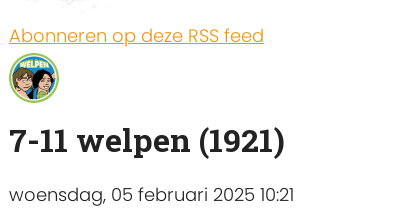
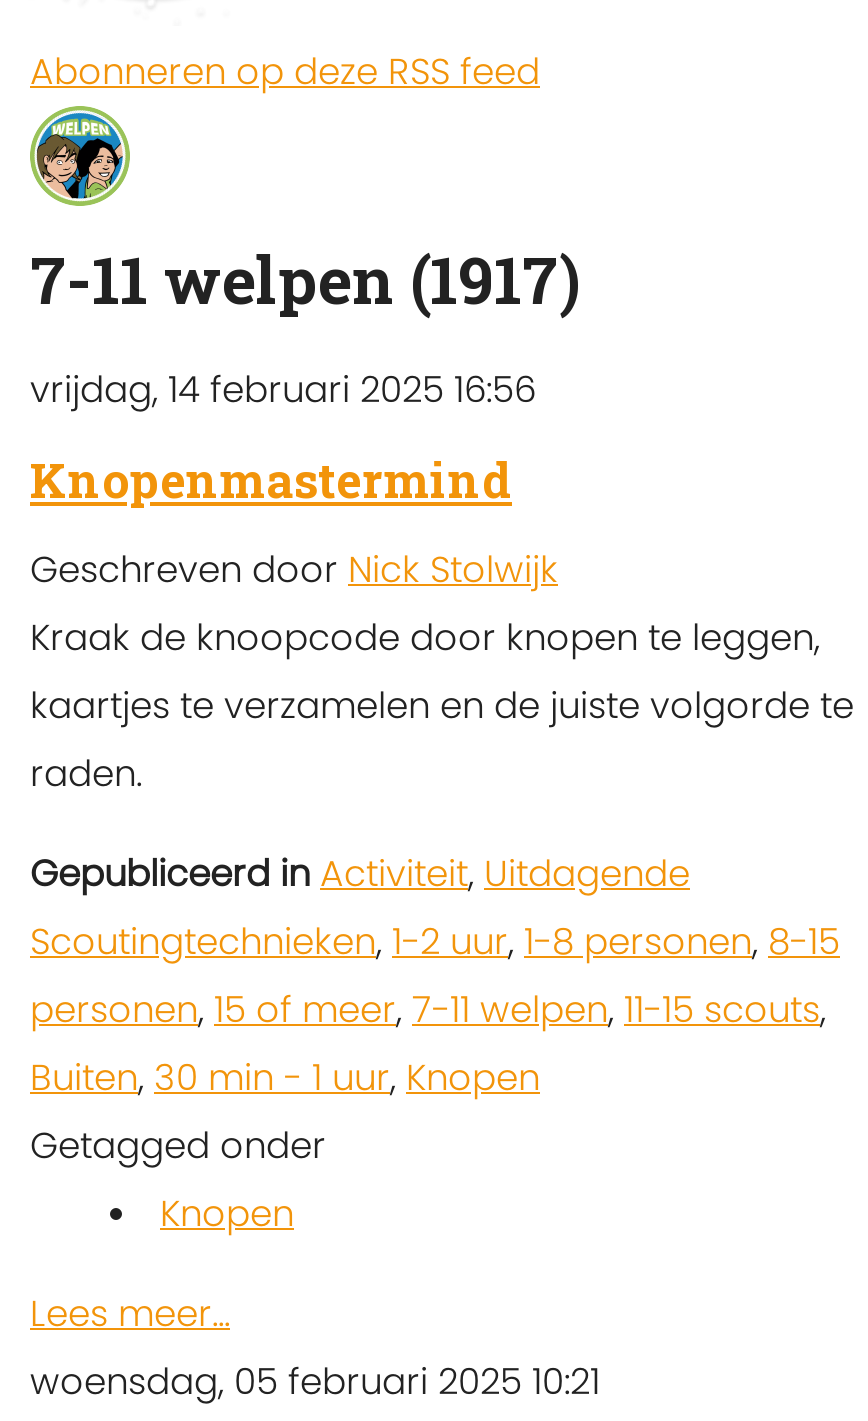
- 7-11 welpen (1921)
+ 7-11 welpen (1917)
+ vrijdag, 14 februari 2025 16:56
+ Knopenmastermind
+ Geschreven door Nick Stolwijk
+ Kraak de knoopcode door knopen te leggen,
+ kaartjes te verzamelen en de juiste volgorde te
+ raden.
+ Gepubliceerd in Activiteit, Uitdagende
+ Scoutingtechnieken, 1-2 uur, 1-8 personen, 8-15
+ personen, 15 of meer, 7-11 welpen, 11-15 scouts,
+ Buiten, 30 min - 1 uur, Knopen
+ Getagged onder
+ Knopen
+ Lees meer...
